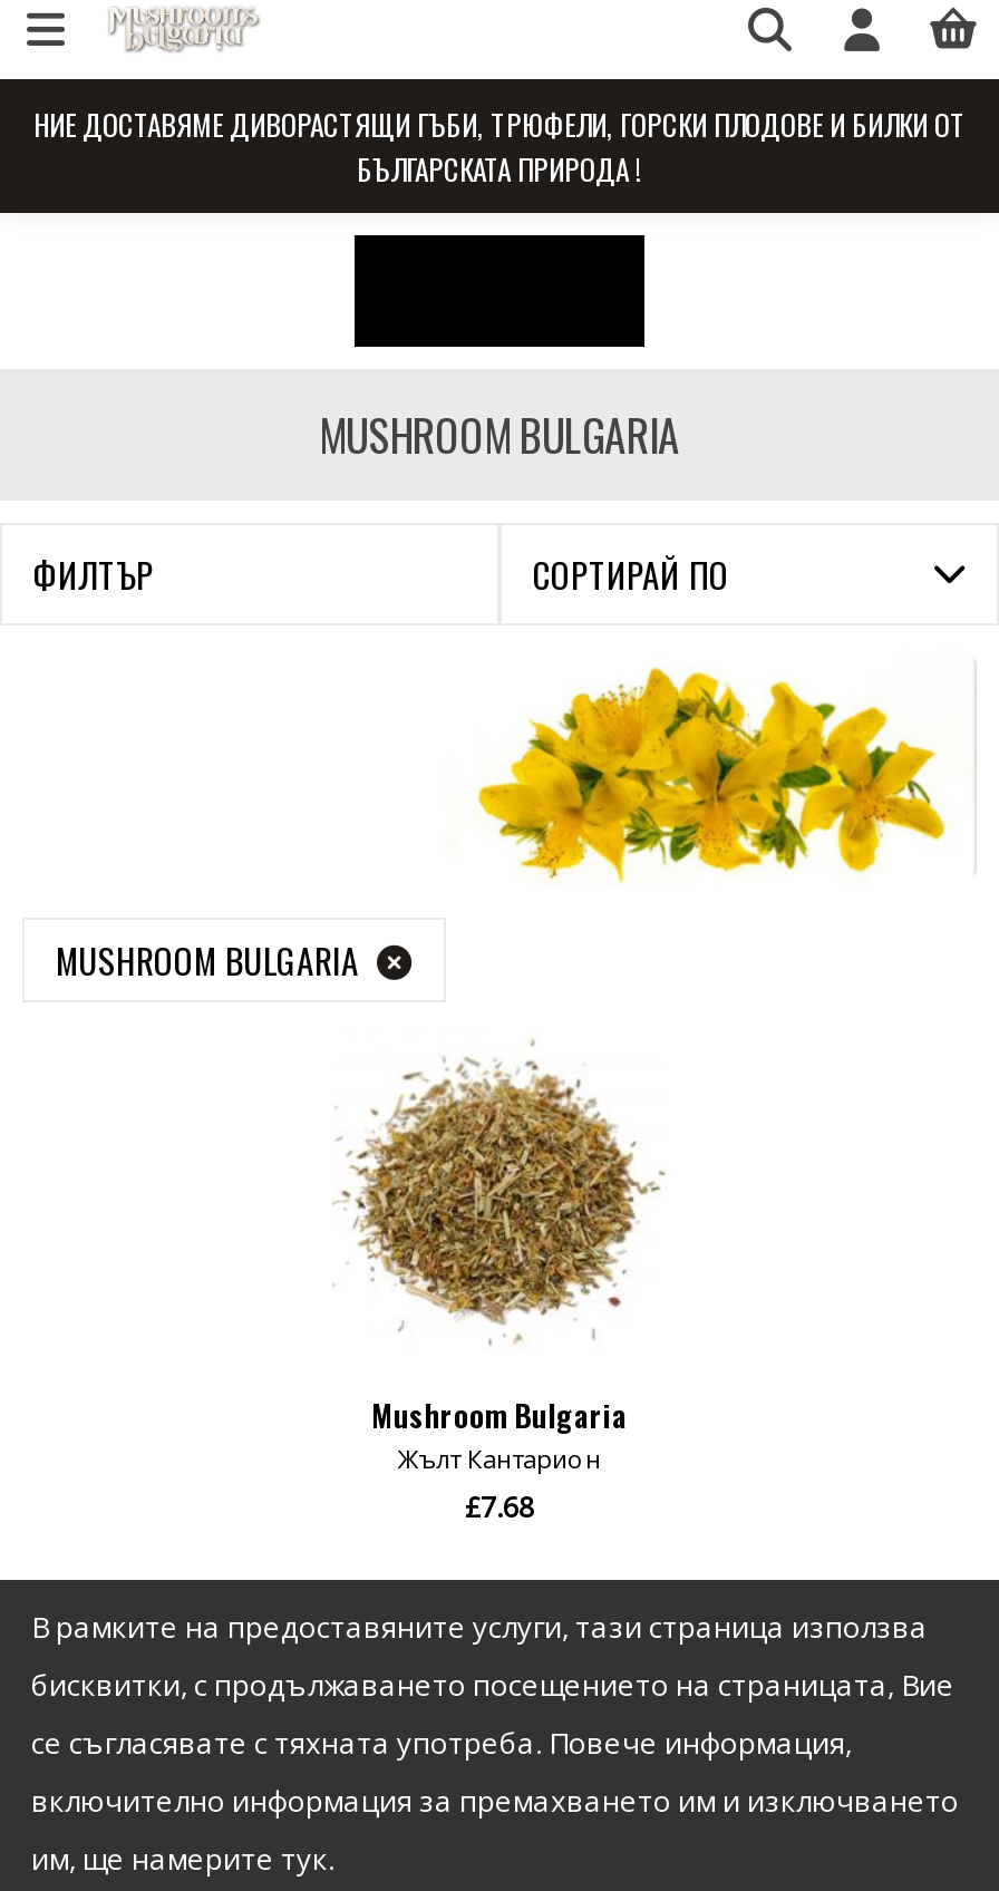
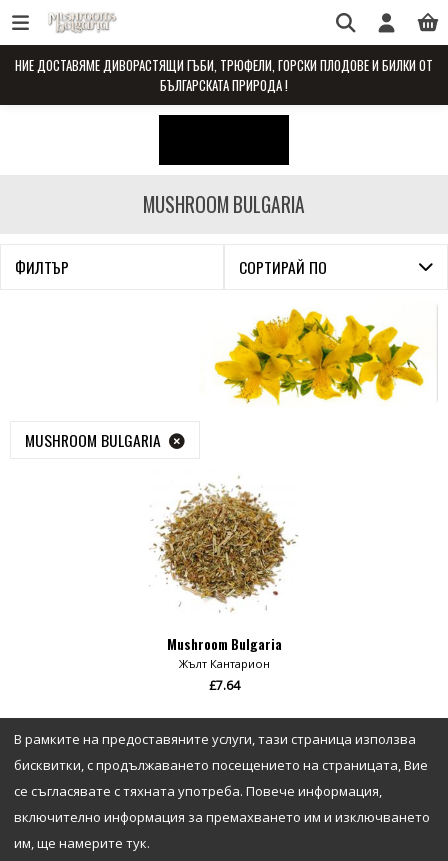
- £7.68
+ £7.64
